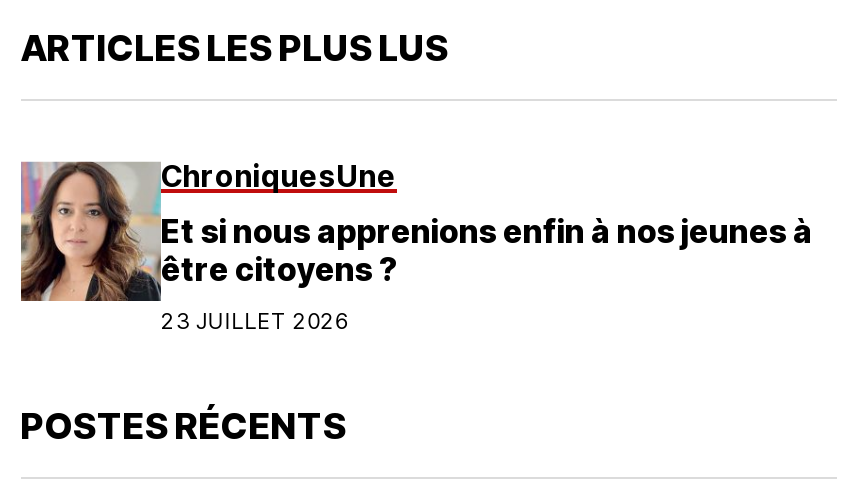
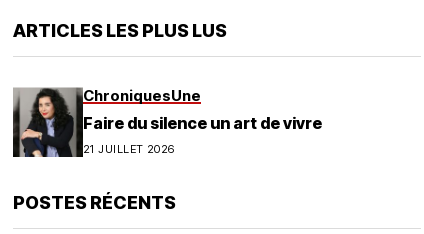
- [image]
- Et si nous apprenions enfin à nos jeunes à
- être citoyens ?
- 23 JUILLET 2026
+ [image]
+ Faire du silence un art de vivre
+ 21 JUILLET 2026
